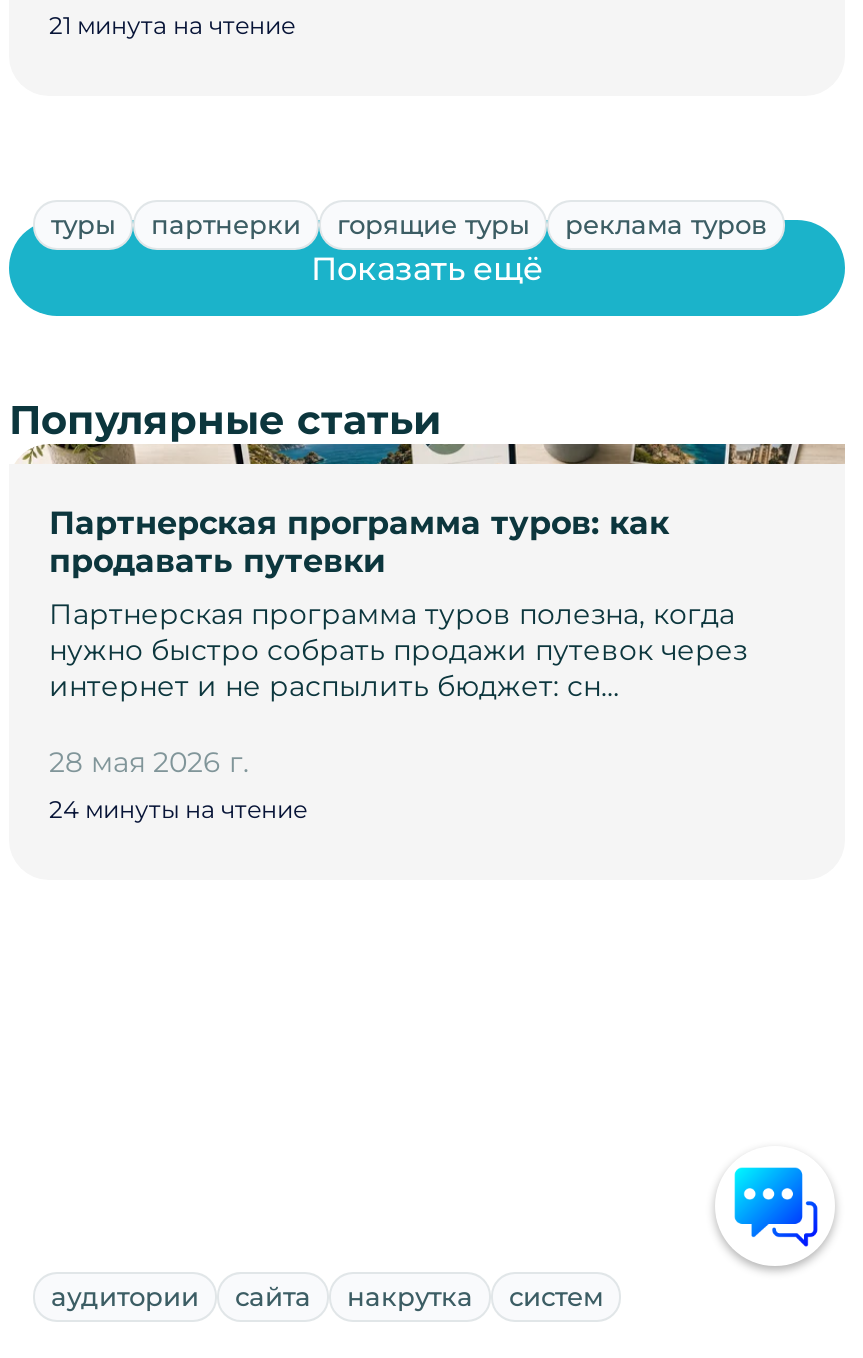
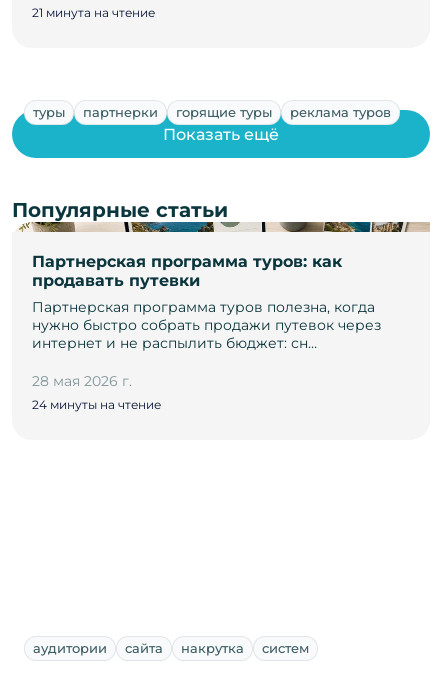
- [image]
